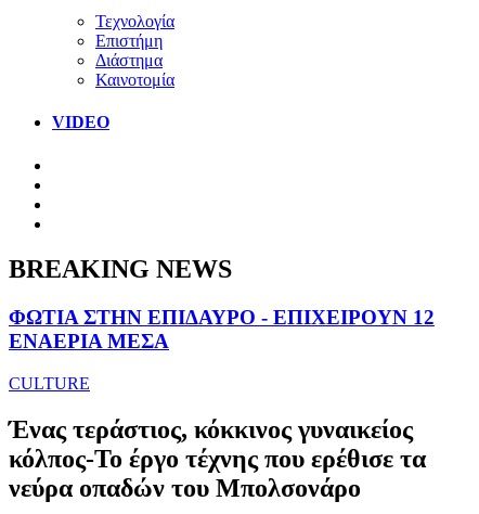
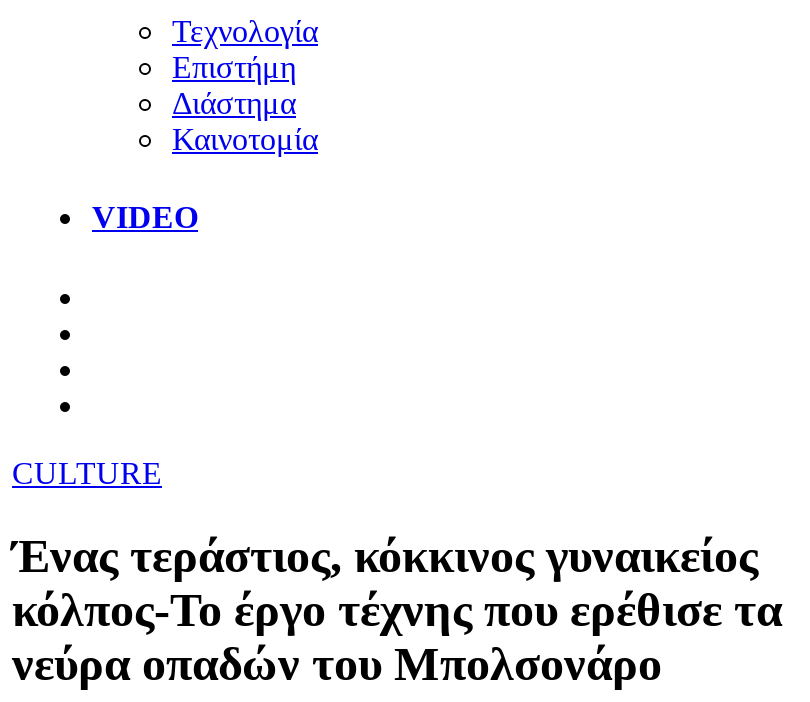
- BREAKING NEWS
- ΦΩΤΙΑ ΣΤΗΝ ΕΠΙΔΑΥΡΟ - ΕΠΙΧΕΙΡΟΥΝ 12
- ΕΝΑΕΡΙΑ ΜΕΣΑ
